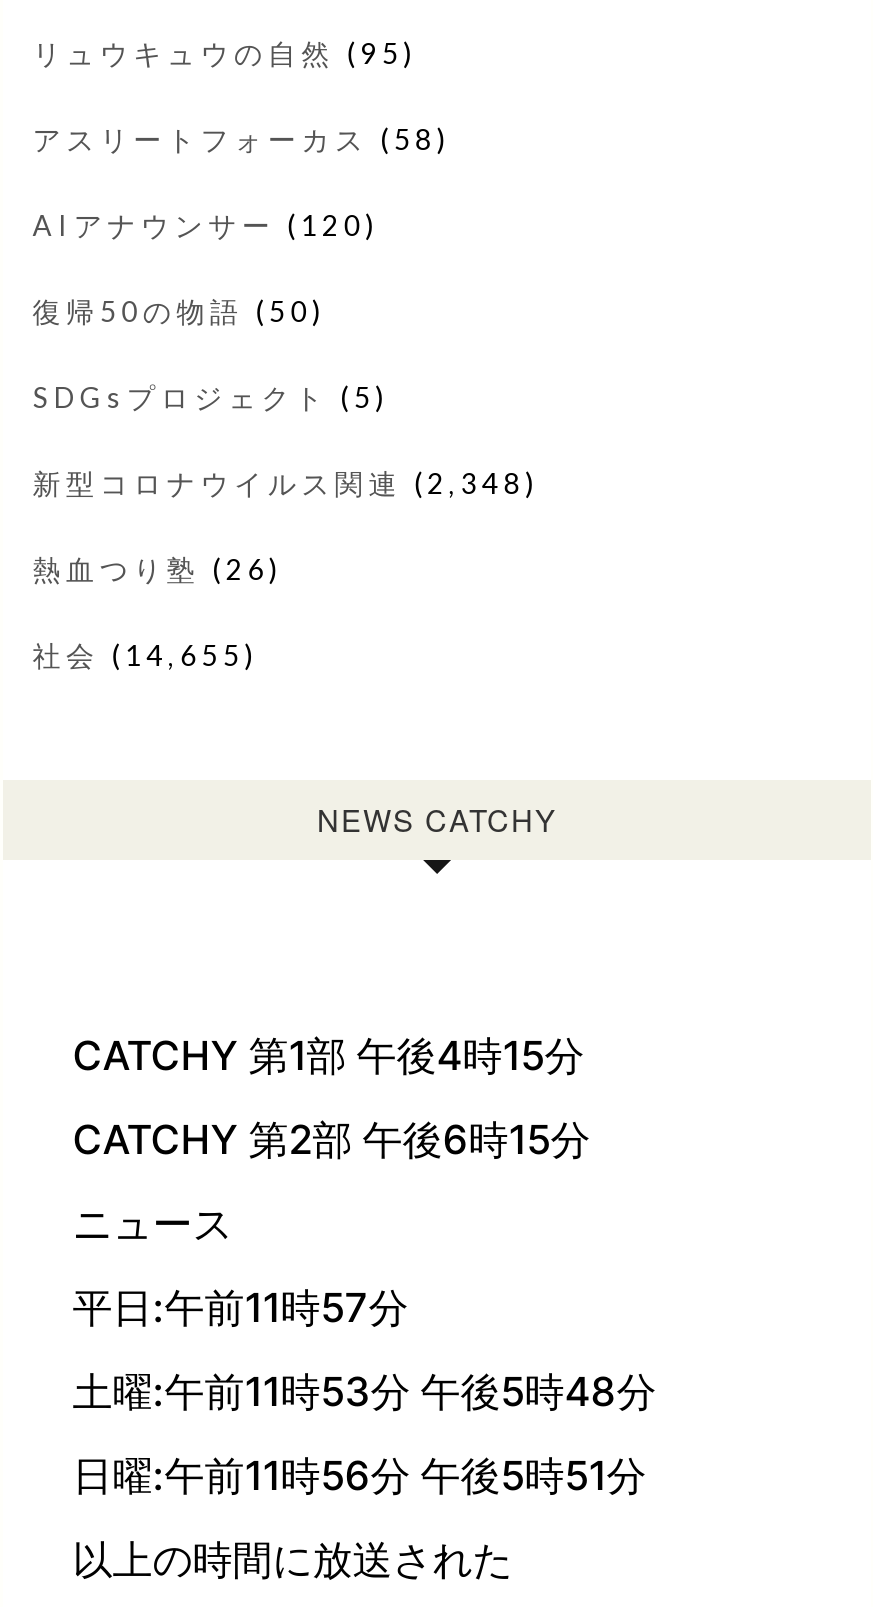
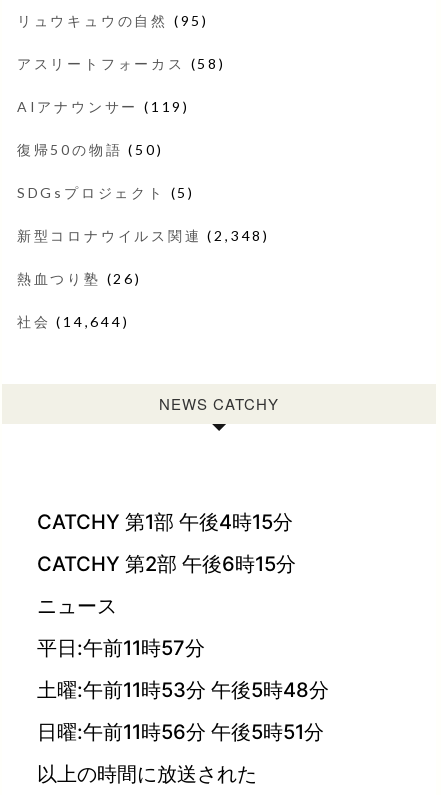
- AIアナウンサー(120)
+ AIアナウンサー(119)

- 社会(14,655)
+ 社会(14,644)
